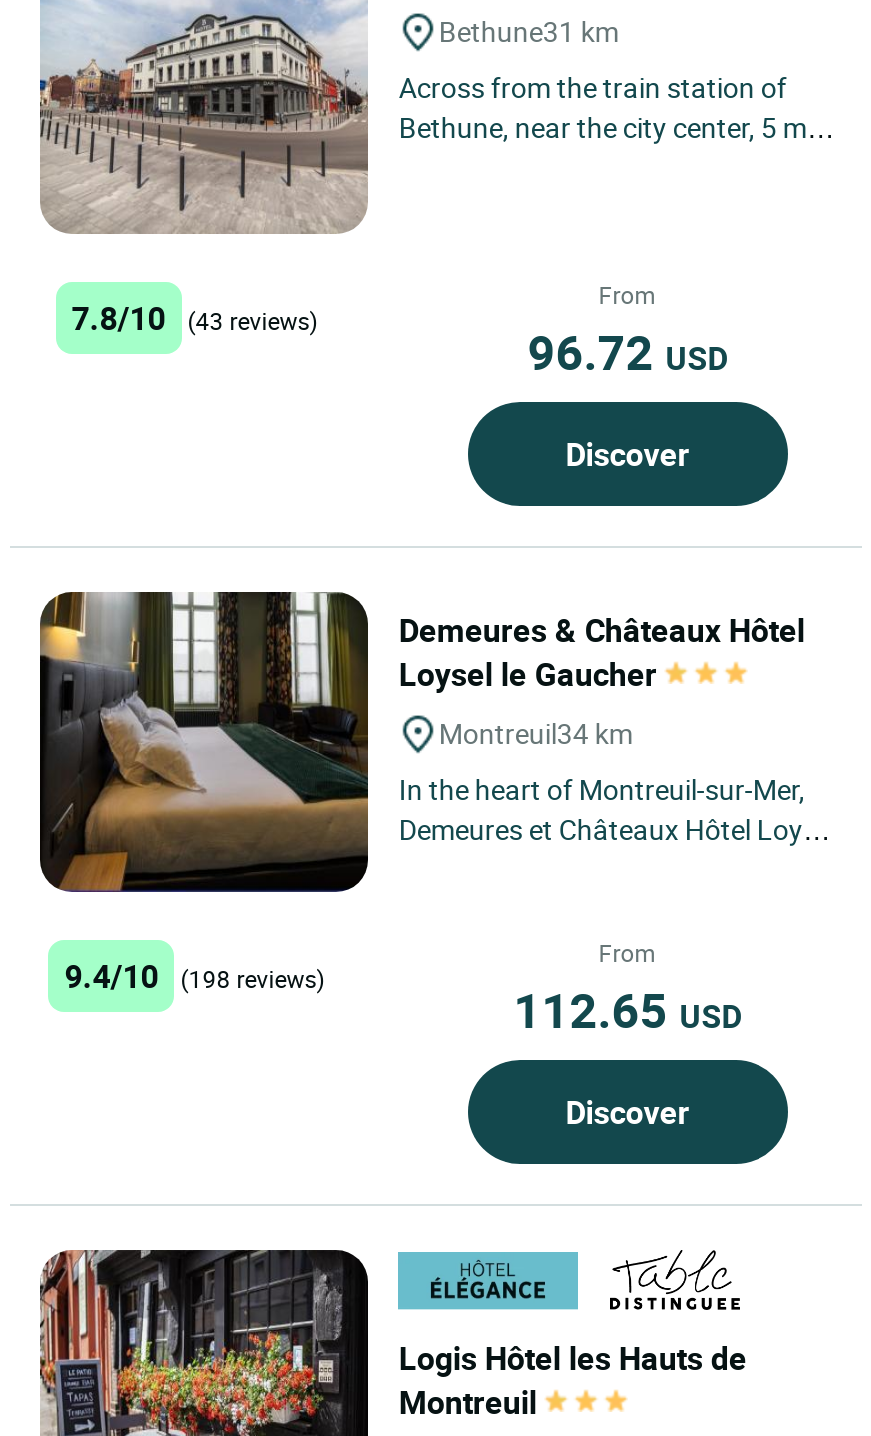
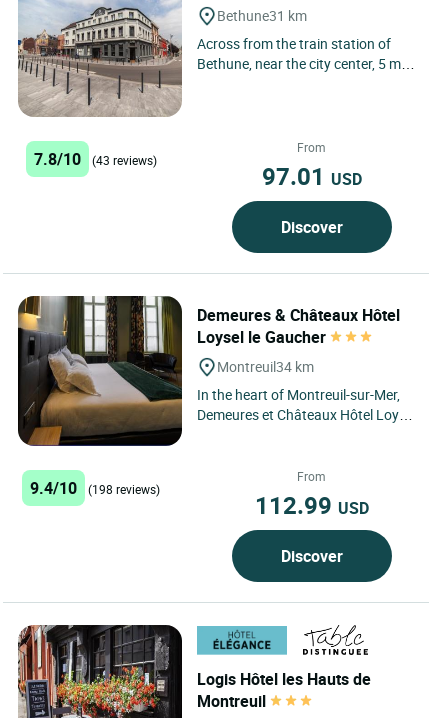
- 96.72 USD
+ 97.01 USD

- 112.65 USD
+ 112.99 USD
